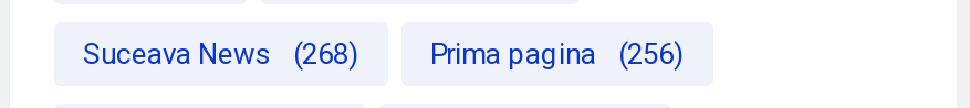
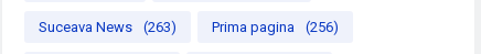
- Suceava News (268)
+ Suceava News (263)
